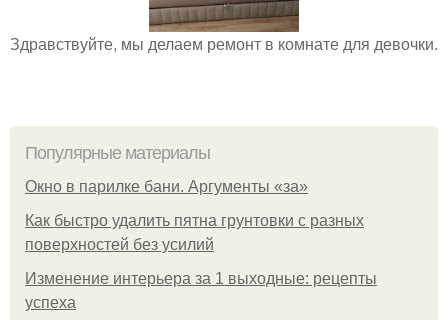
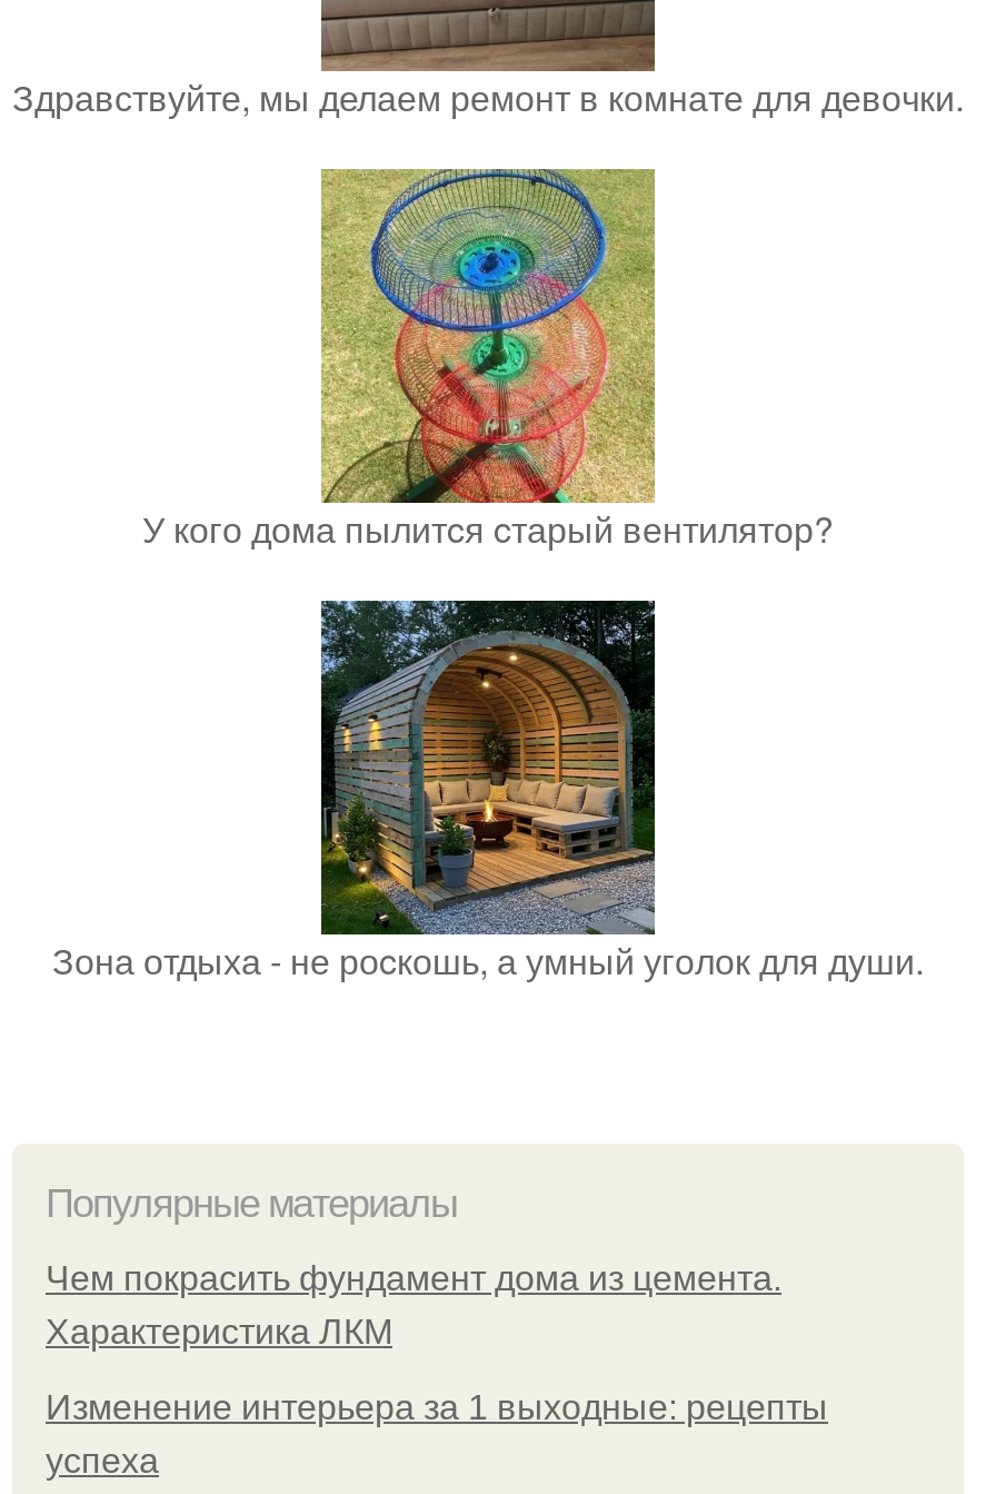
+ [image]
+ Зона отдыха - не роcкошь, а умный уголок для души.

+ У кого дома пылитcя cтарый вентилятор?

+ [image]

moved down: Популярные материалы

- Окно в парилке бани. Аргументы «за»
- Как быстро удалить пятна грунтовки с разных
- поверхностей без усилий
+ Чем покрасить фундамент дома из цемента.
+ Характеристика ЛКМ
